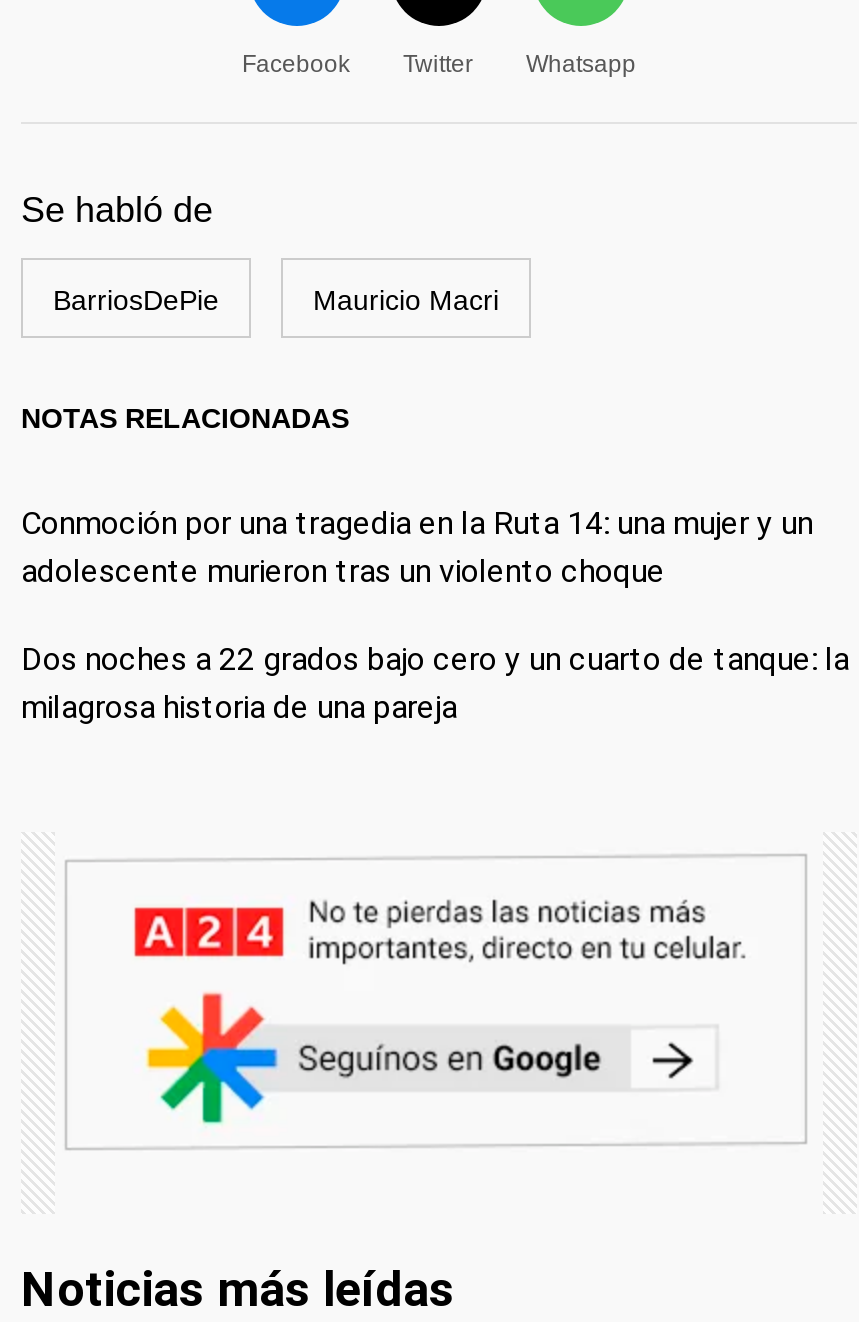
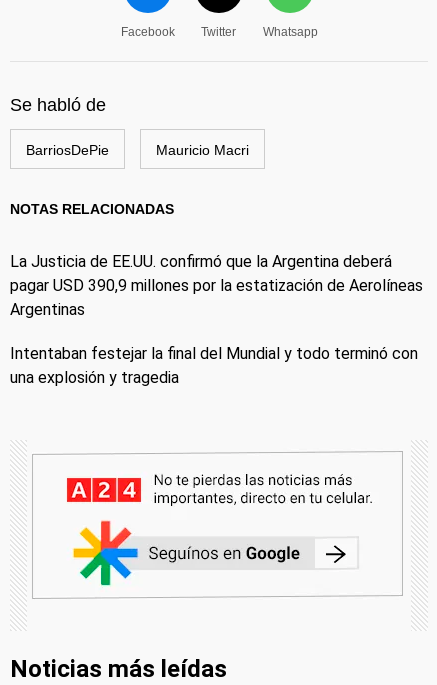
- Conmoción por una tragedia en la Ruta 14: una mujer y un
- adolescente murieron tras un violento choque
+ La Justicia de EE.UU. confirmó que la Argentina deberá
+ pagar USD 390,9 millones por la estatización de Aerolíneas
+ Argentinas

- Dos noches a 22 grados bajo cero y un cuarto de tanque: la
- milagrosa historia de una pareja
+ Intentaban festejar la final del Mundial y todo terminó con
+ una explosión y tragedia
